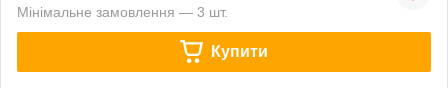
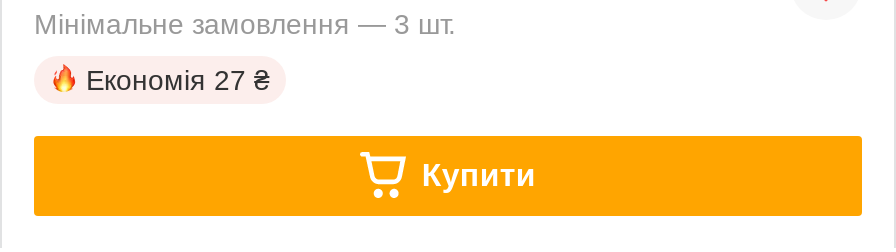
+ Економія 27 ₴
